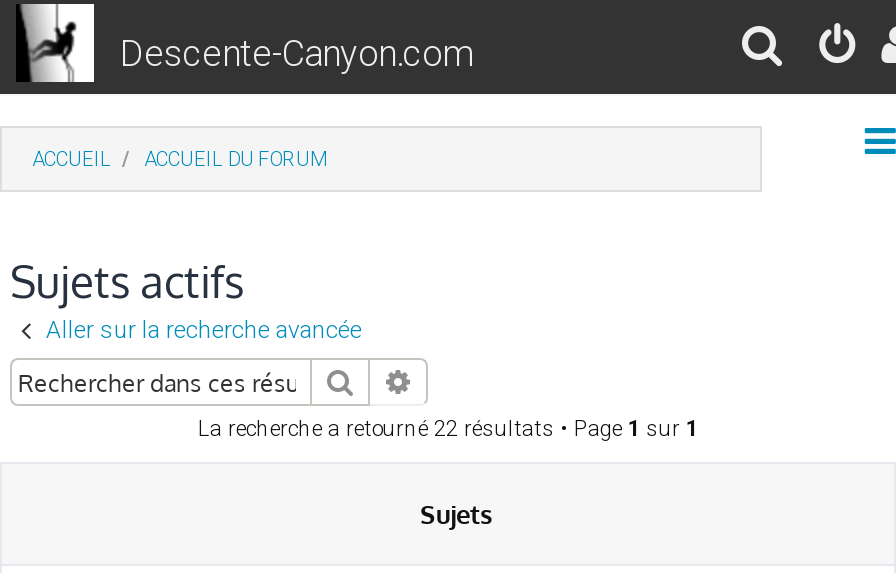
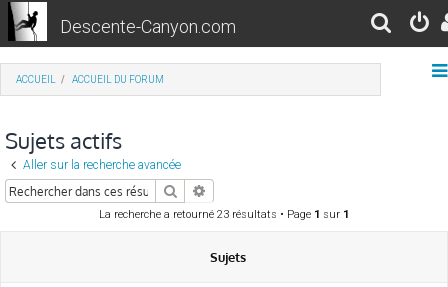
- La recherche a retourné 22 résultats • Page 1 sur 1
+ La recherche a retourné 23 résultats • Page 1 sur 1
